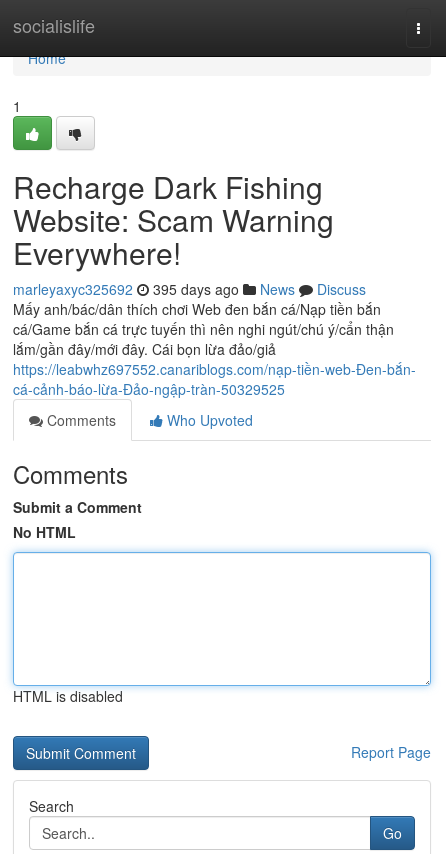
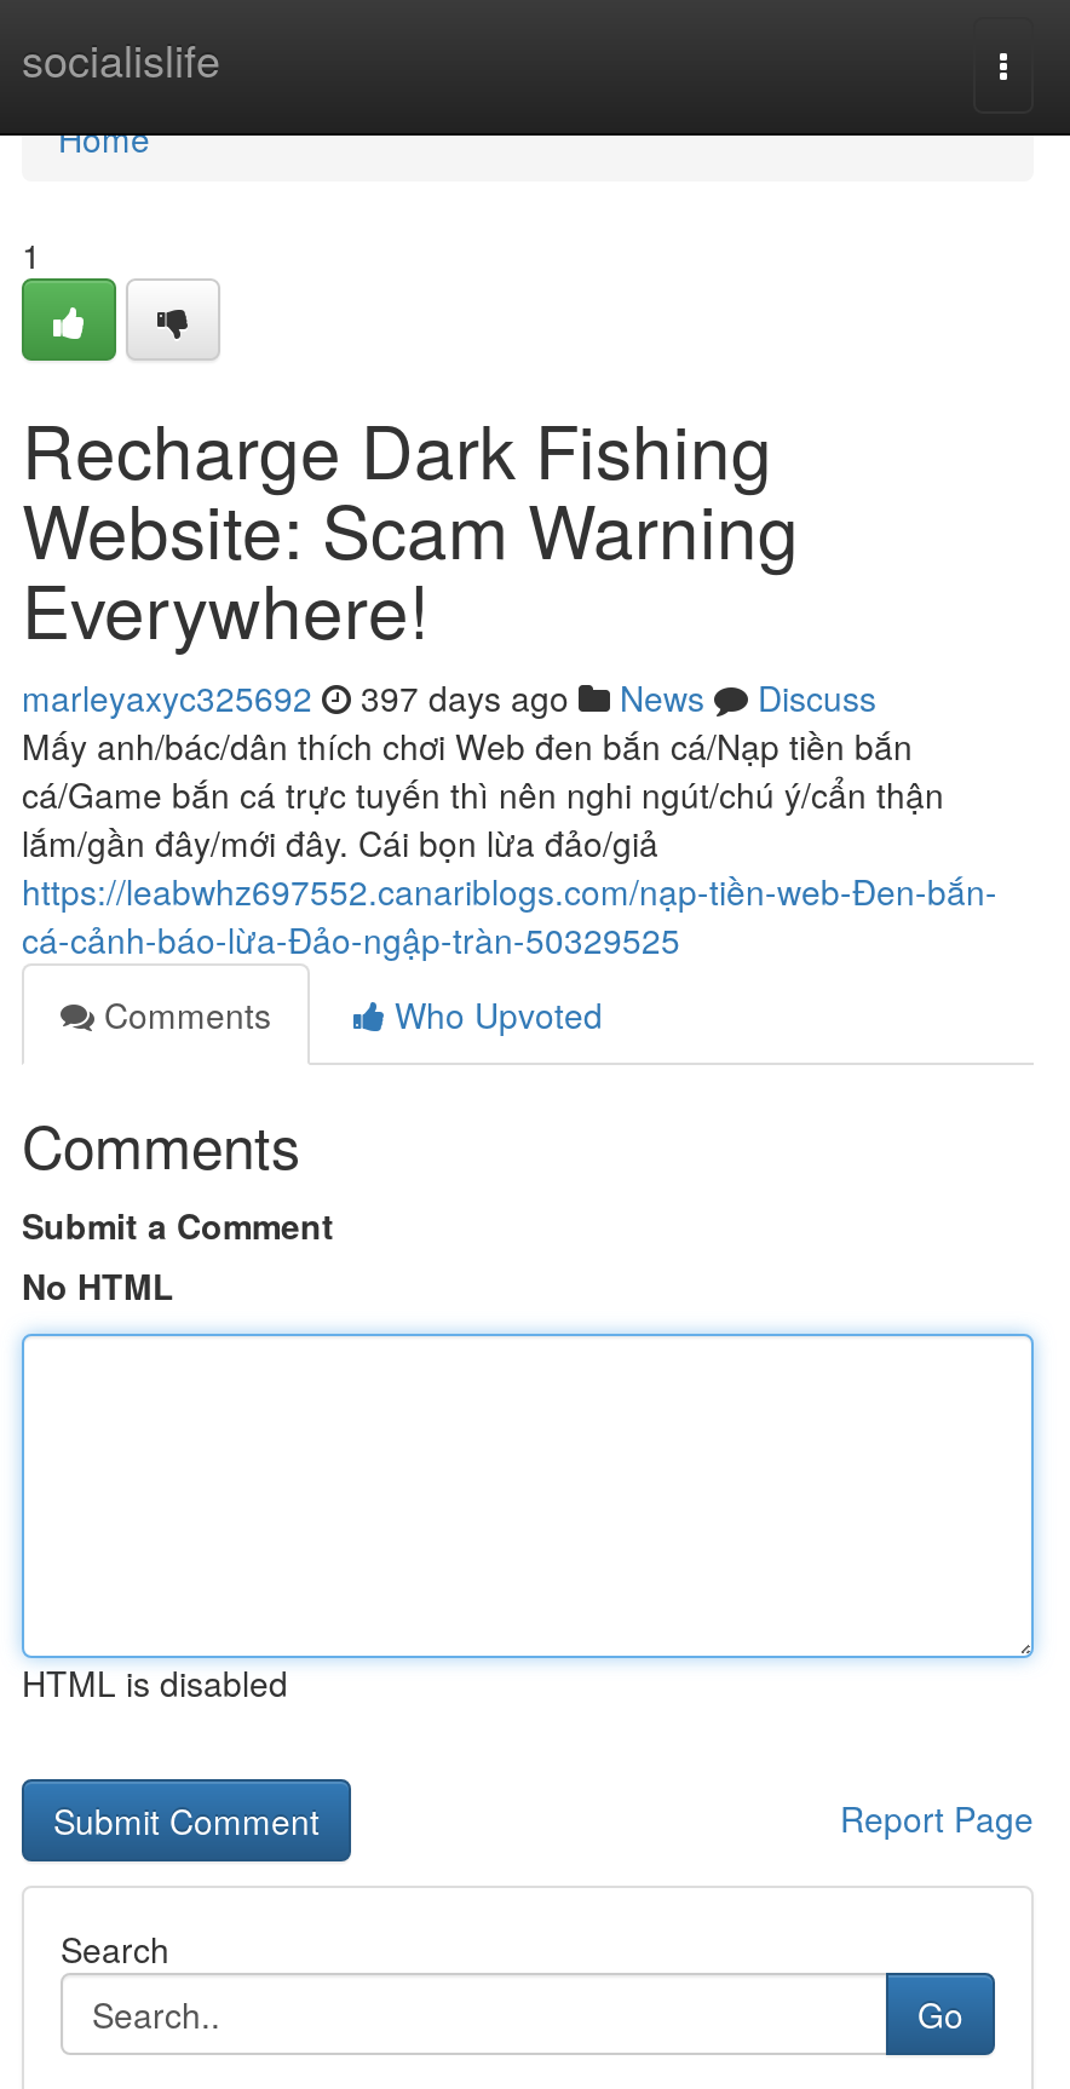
- marleyaxyc325692 395 days ago News Discuss
+ marleyaxyc325692 397 days ago News Discuss
